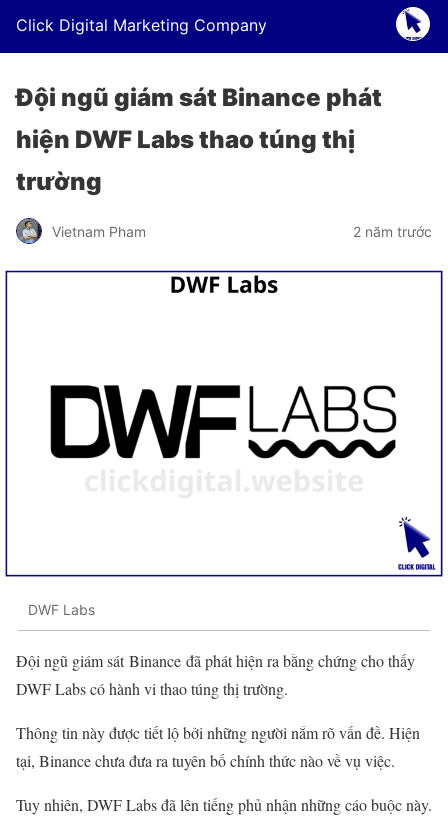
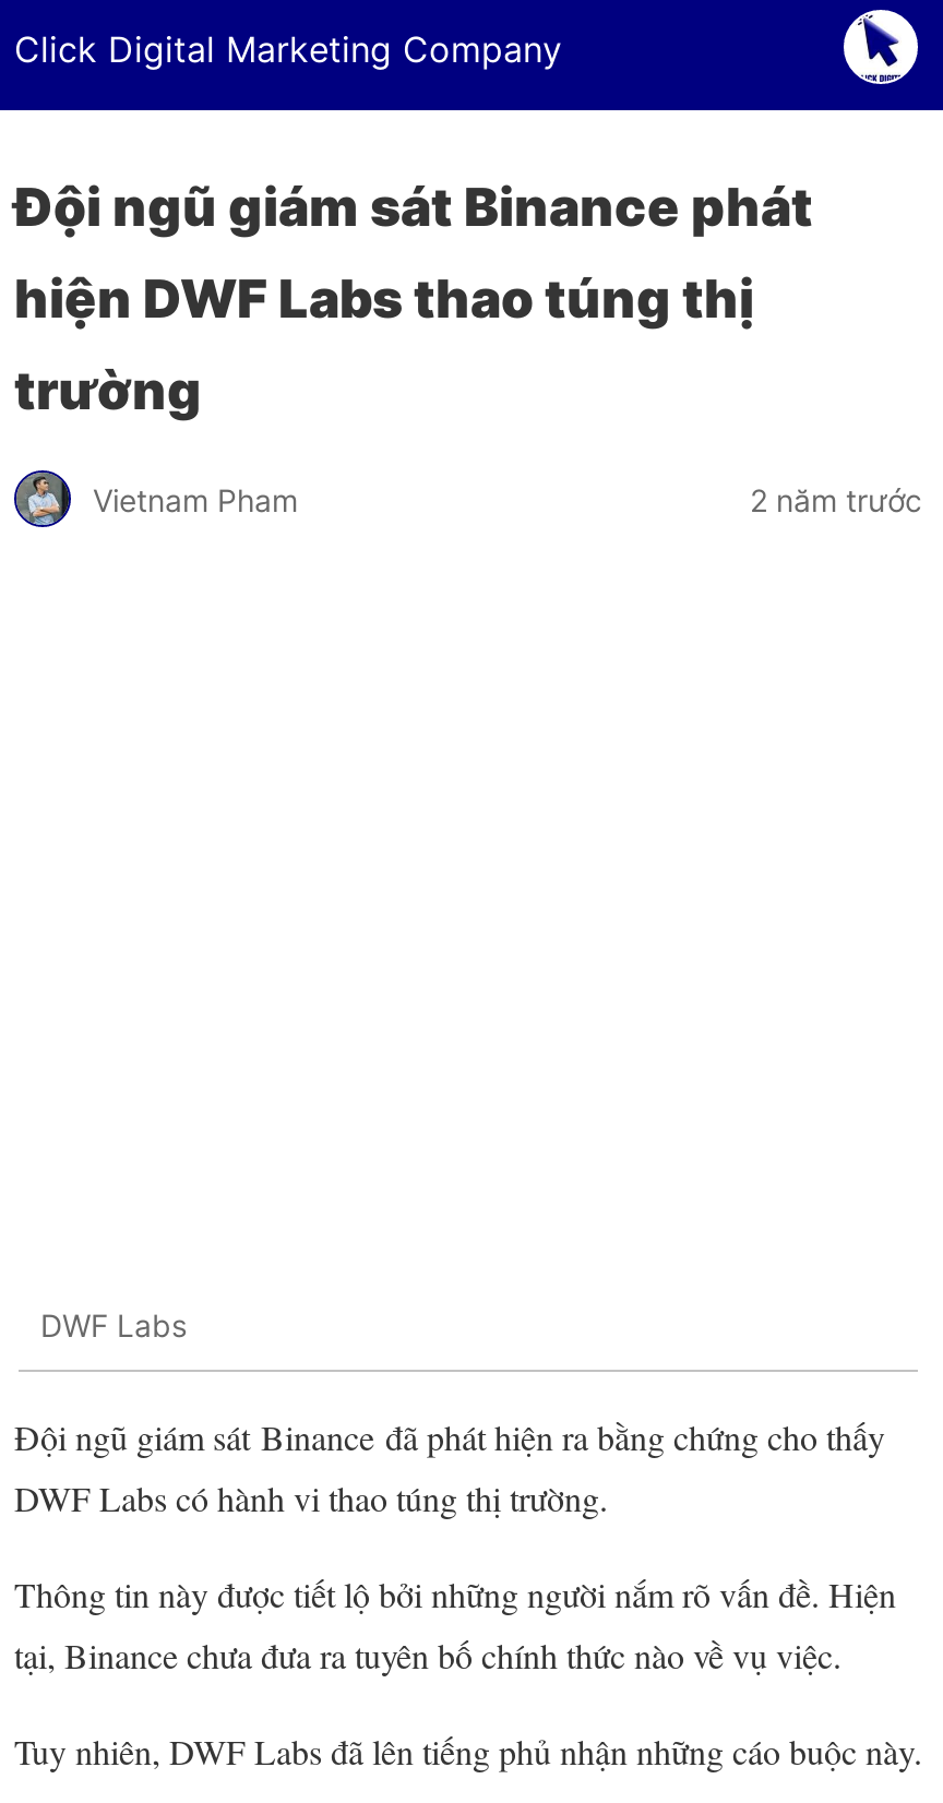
- [image]
